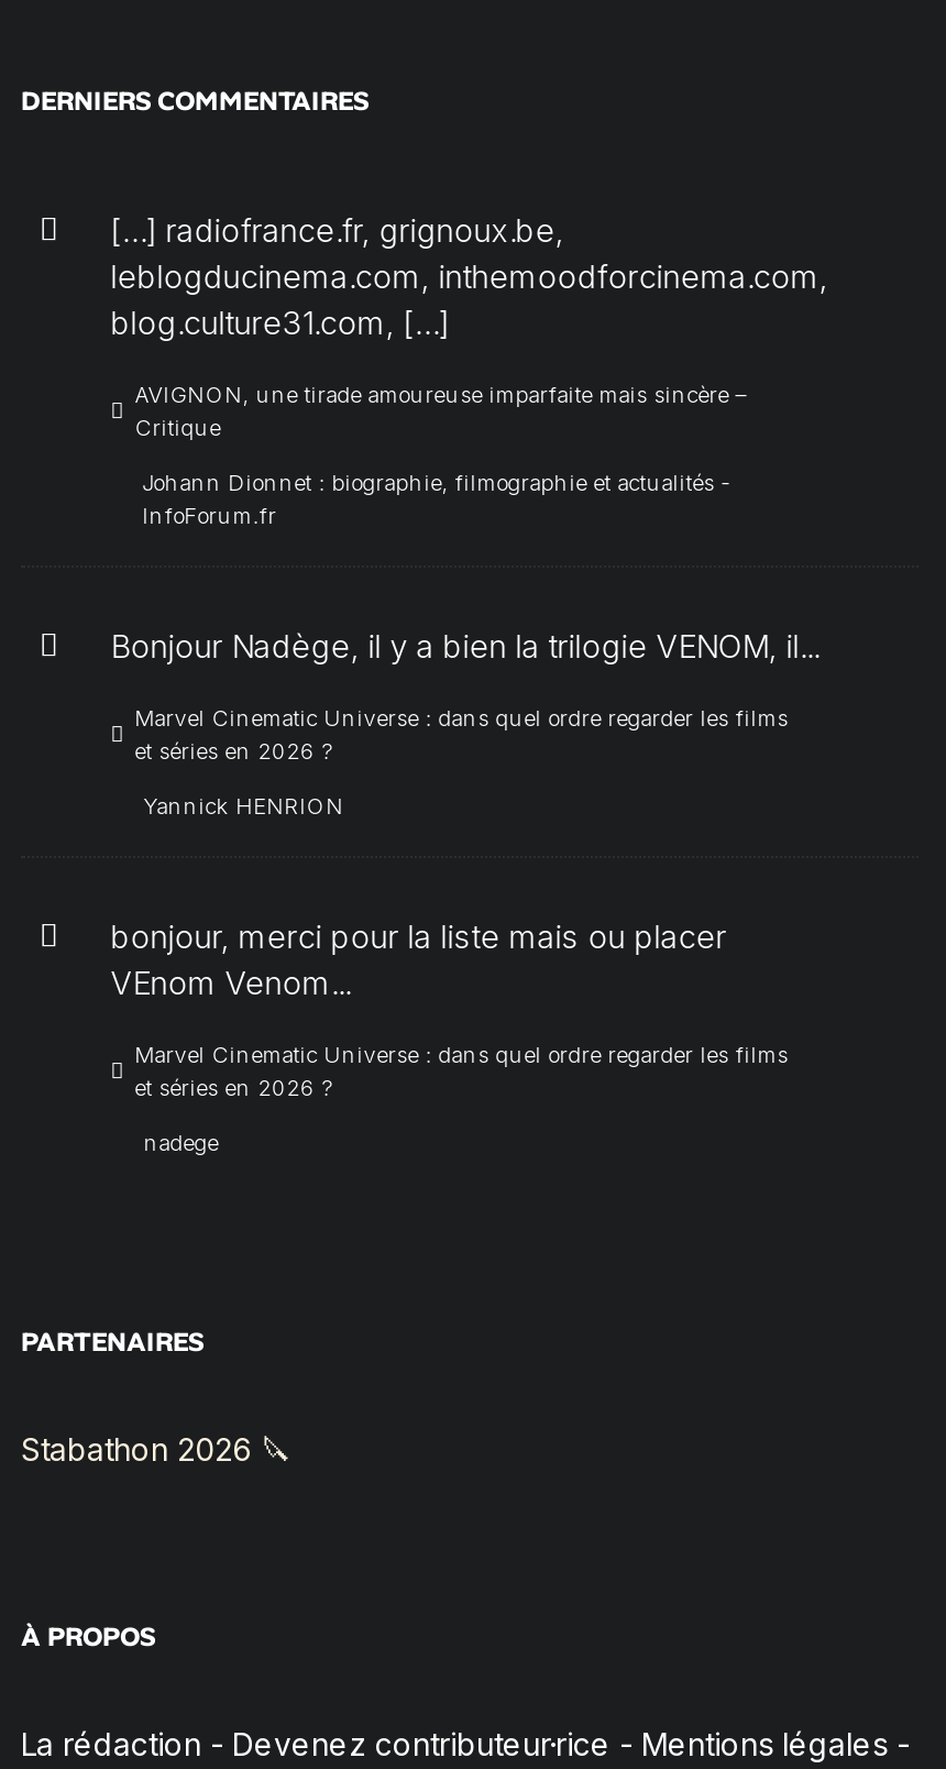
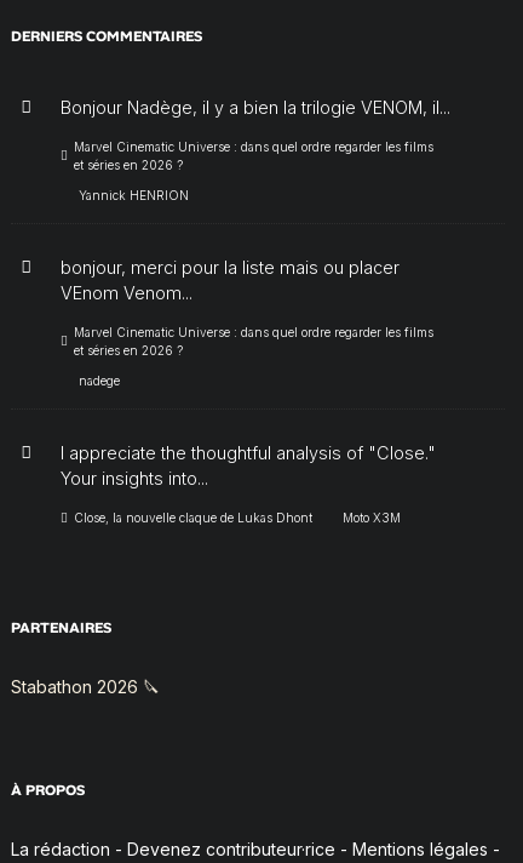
- […] radiofrance.fr, grignoux.be,
- leblogducinema.com, inthemoodforcinema.com,
- blog.culture31.com, […]
- AVIGNON, une tirade amoureuse imparfaite mais sincère –
- Critique
- Johann Dionnet : biographie, filmographie et actualités -
- InfoForum.fr

moved up: Bonjour Nadège, il y a bien la trilogie VENOM, il... | Marvel Cinematic Universe : dans quel ordre regarder les films | et séries en 2026 ? | ... | et séries en 2026 ? | nadege

+ I appreciate the thoughtful analysis of "Close."
+ Your insights into...
+ Close, la nouvelle claque de Lukas Dhont
+ Moto X3M
